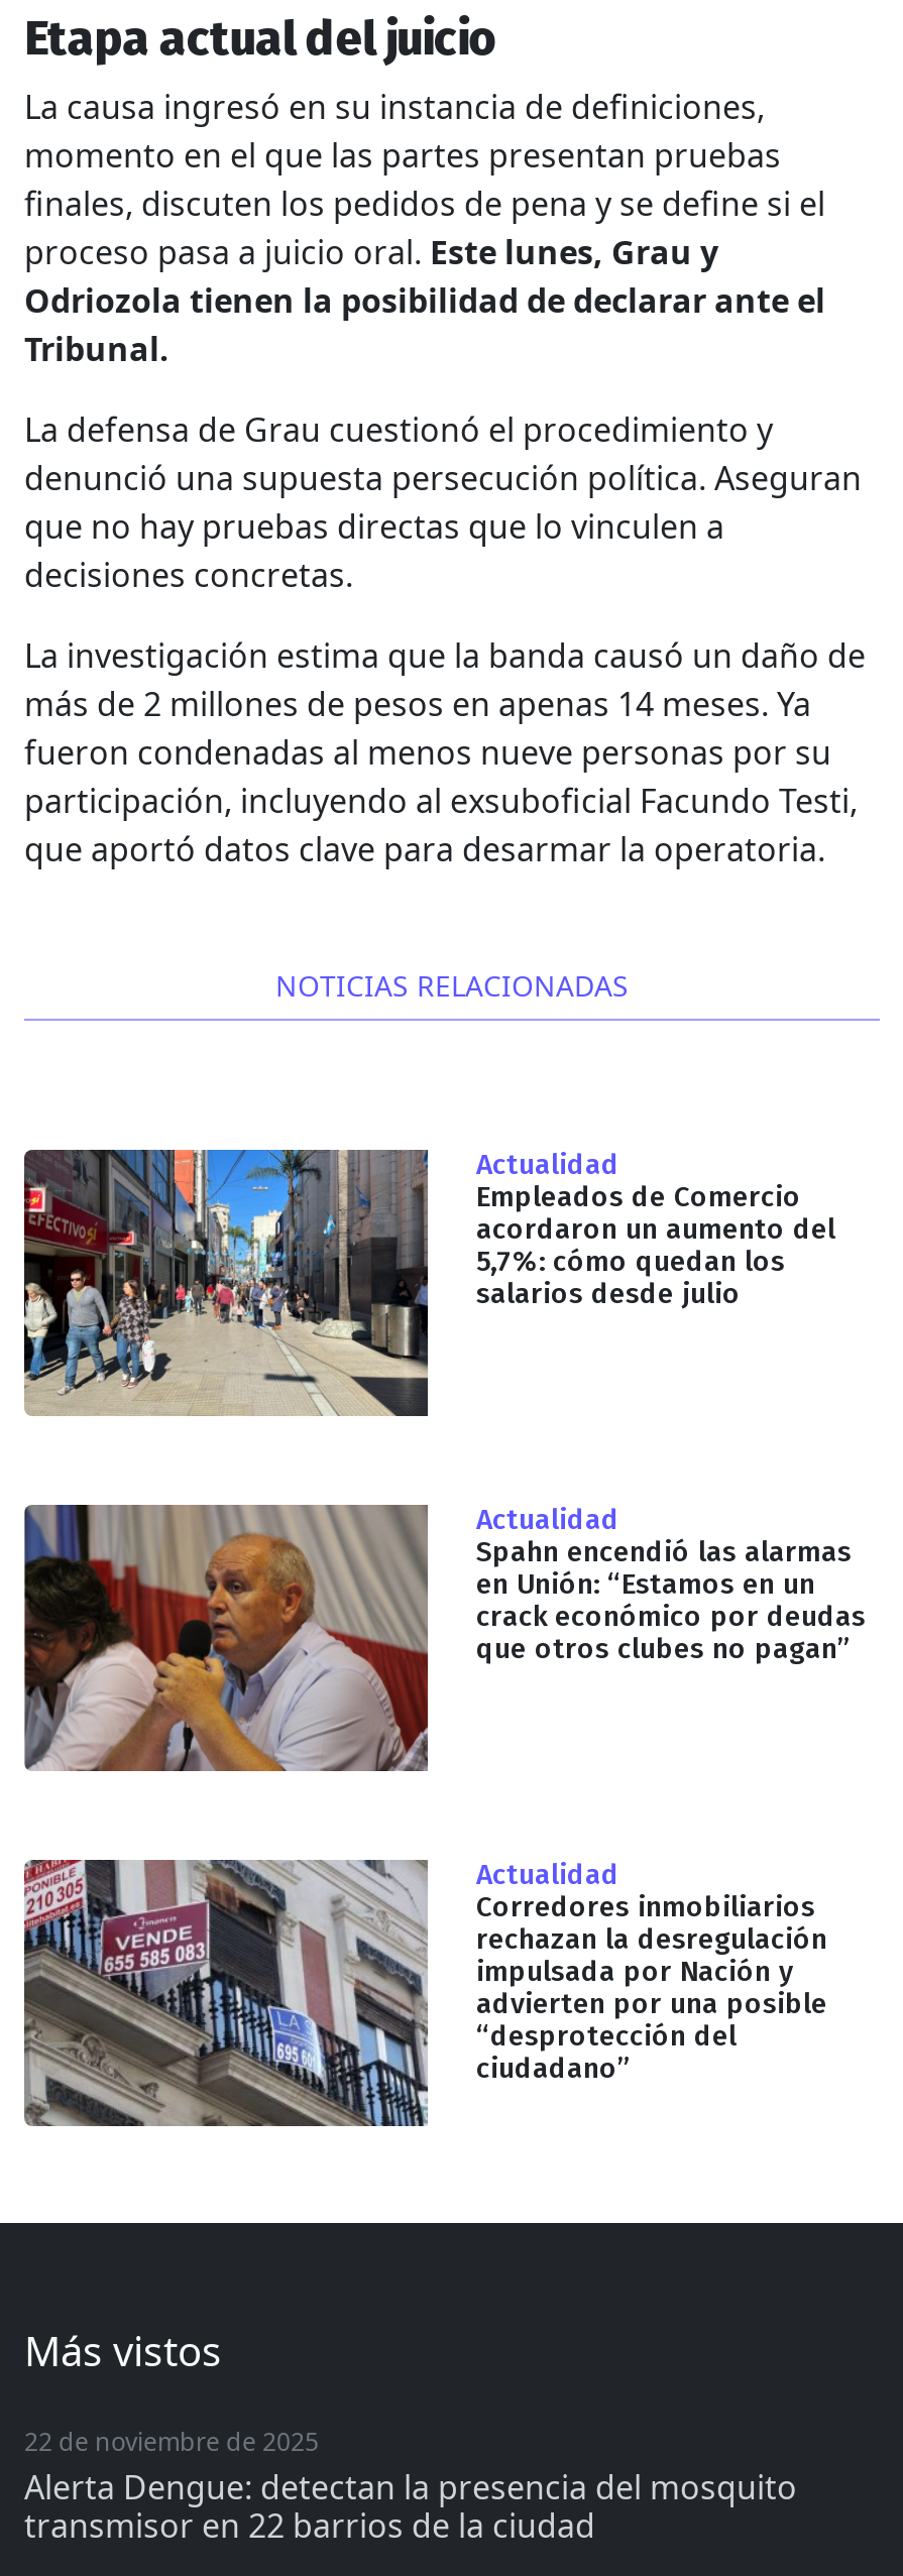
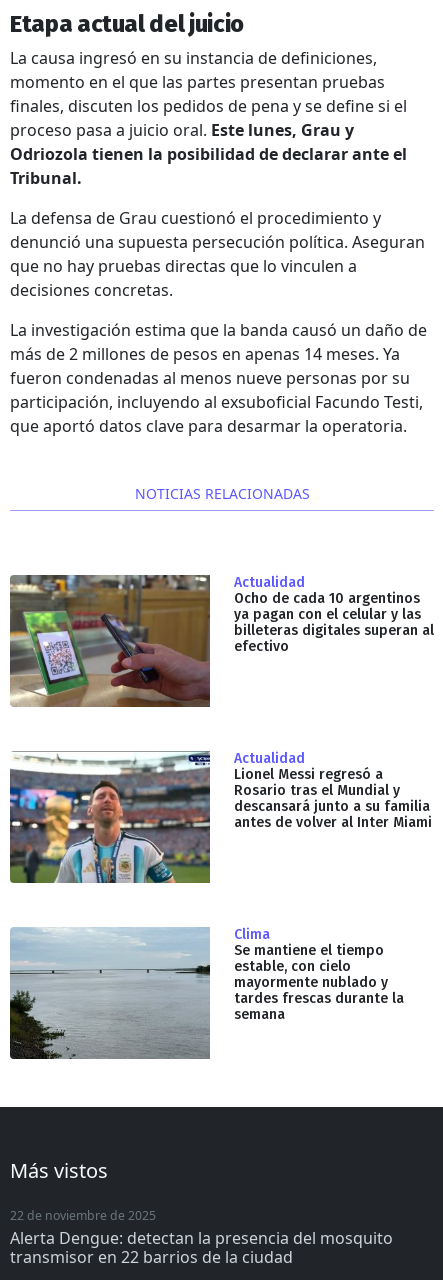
- [image]
- Empleados de Comercio
- acordaron un aumento del
- 5,7%: cómo quedan los
- salarios desde julio
+ [image]
+ Ocho de cada 10 argentinos
+ ya pagan con el celular y las
+ billeteras digitales superan al
+ efectivo

- [image]
- Spahn encendió las alarmas
- en Unión: “Estamos en un
- crack económico por deudas
- que otros clubes no pagan”
+ [image]
+ Lionel Messi regresó a
+ Rosario tras el Mundial y
+ descansará junto a su familia
+ antes de volver al Inter Miami

- [image]
- Actualidad
- Corredores inmobiliarios
- rechazan la desregulación
- impulsada por Nación y
- advierten por una posible
- “desprotección del
- ciudadano”
+ [image]
+ Clima
+ Se mantiene el tiempo
+ estable, con cielo
+ mayormente nublado y
+ tardes frescas durante la
+ semana
